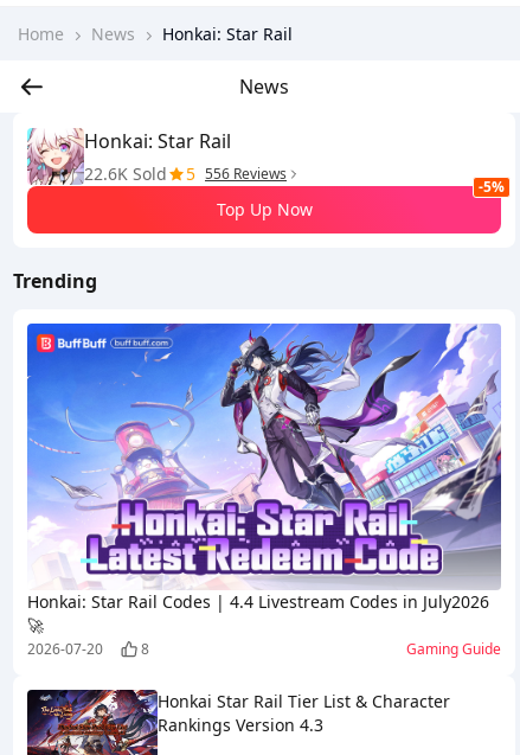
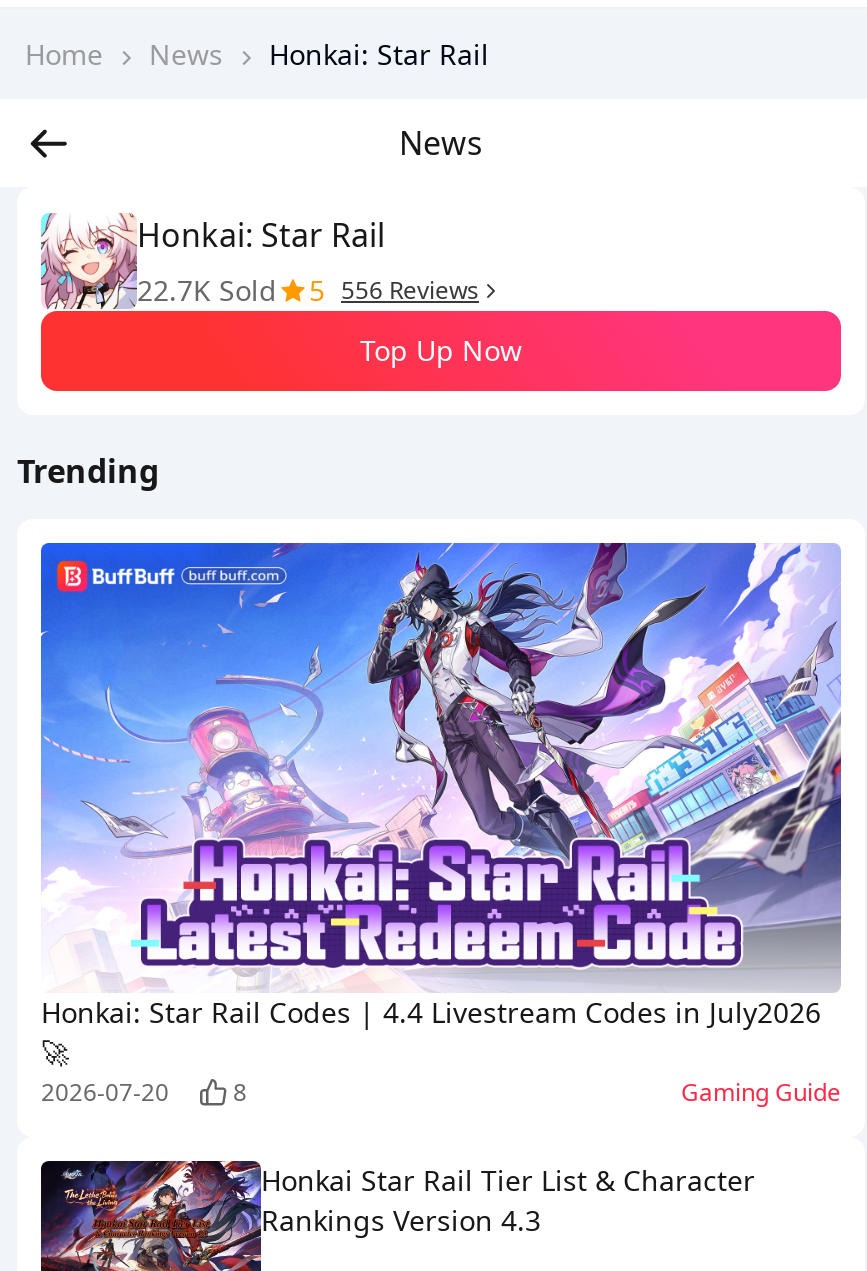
- 22.6K Sold 5 556 Reviews
+ 22.7K Sold 5 556 Reviews

- -5%
